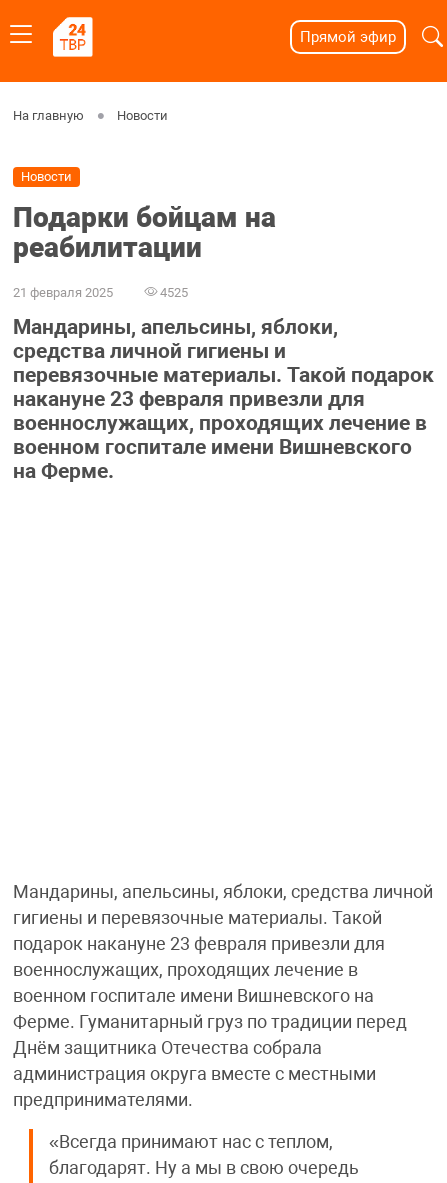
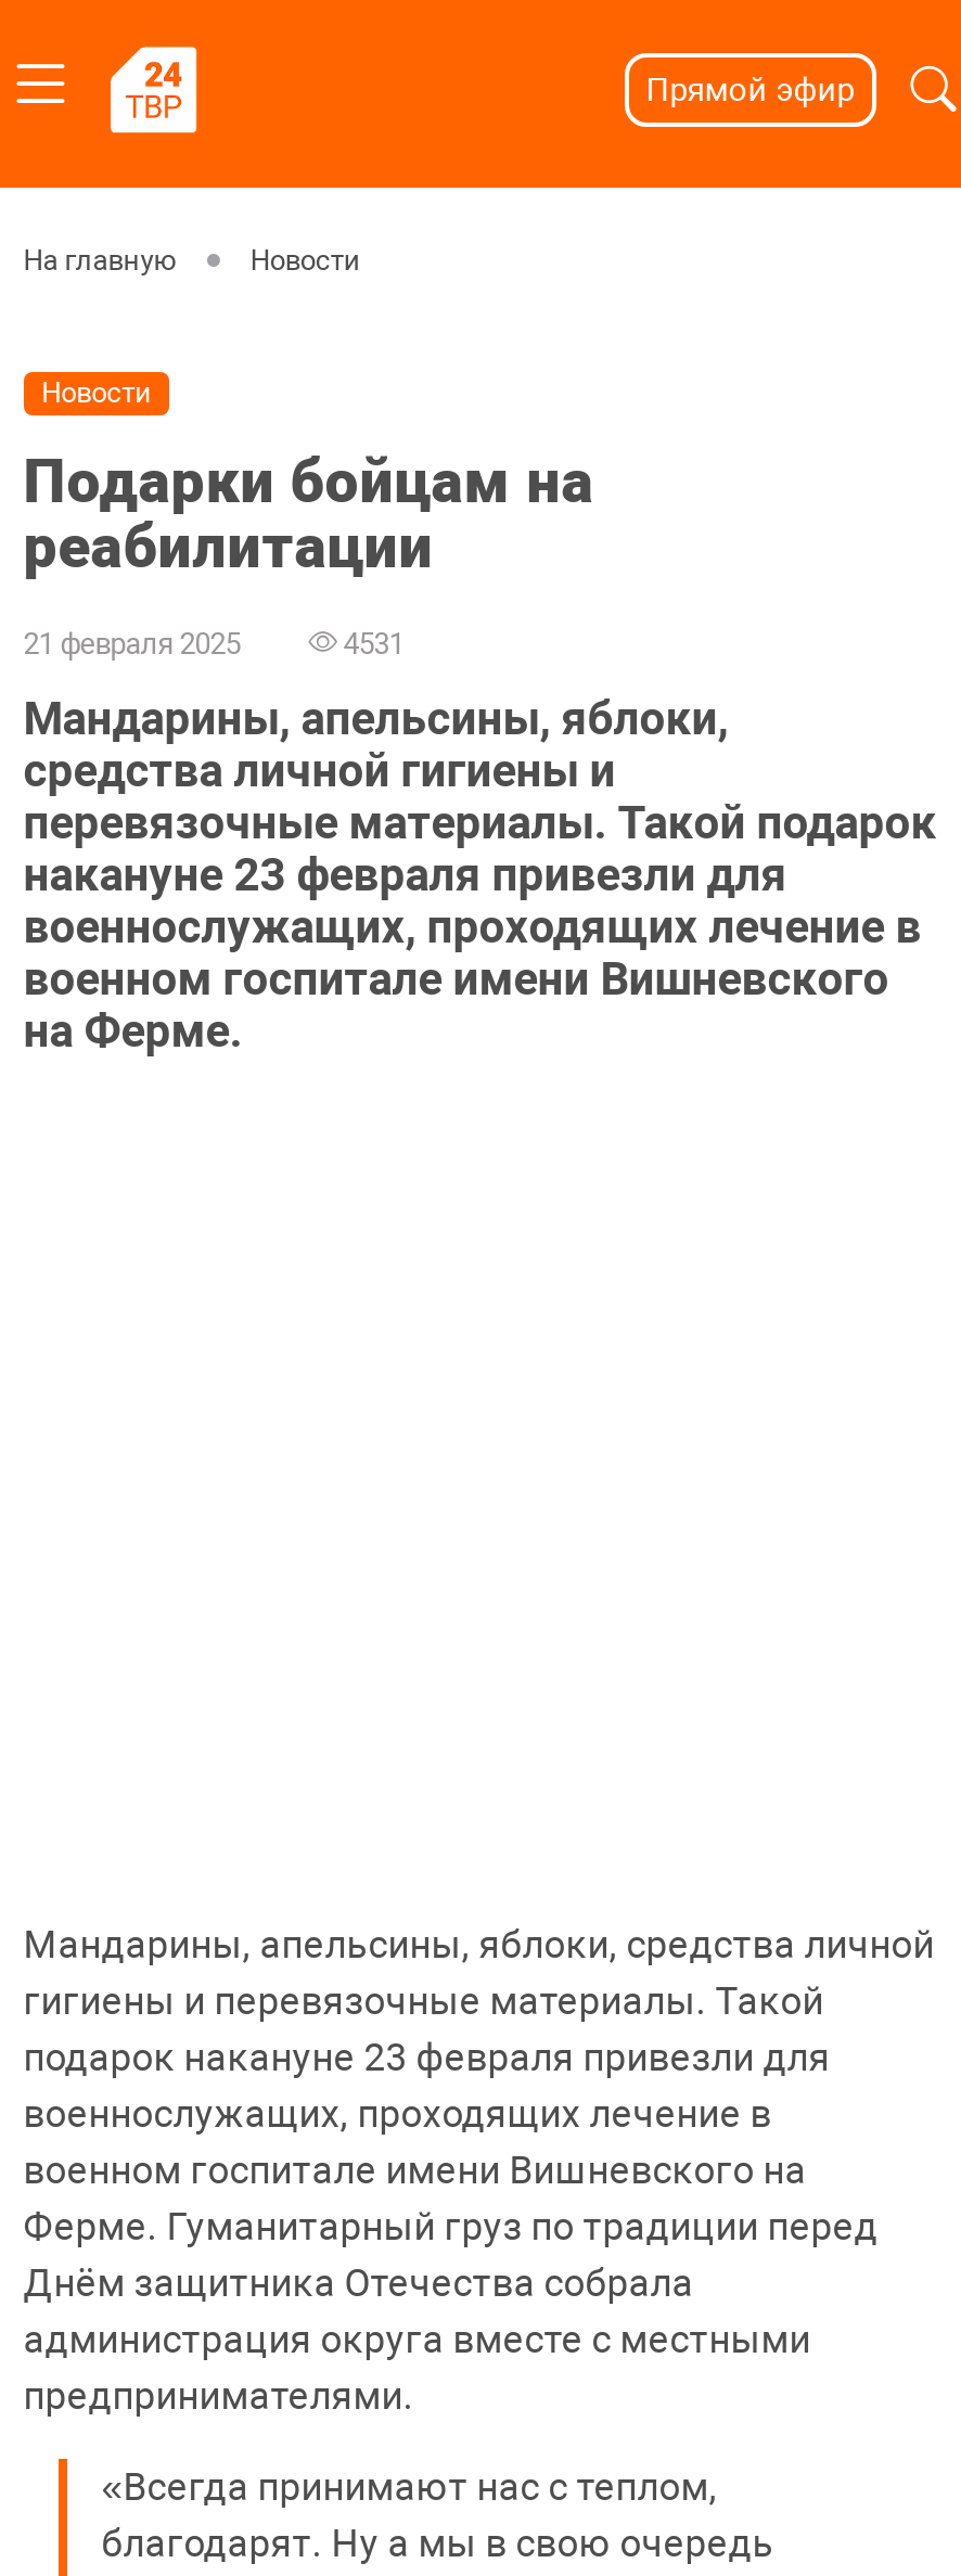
- 4525
+ 4531
